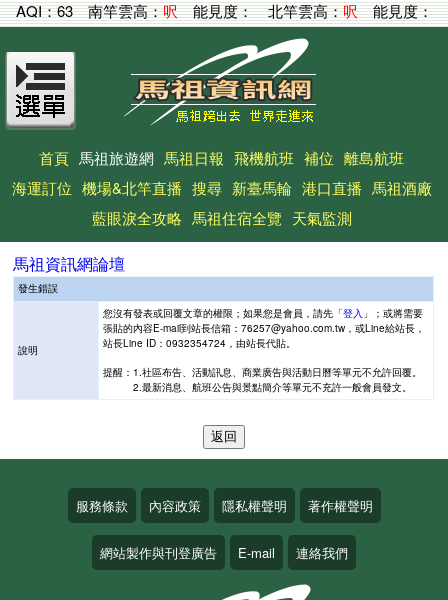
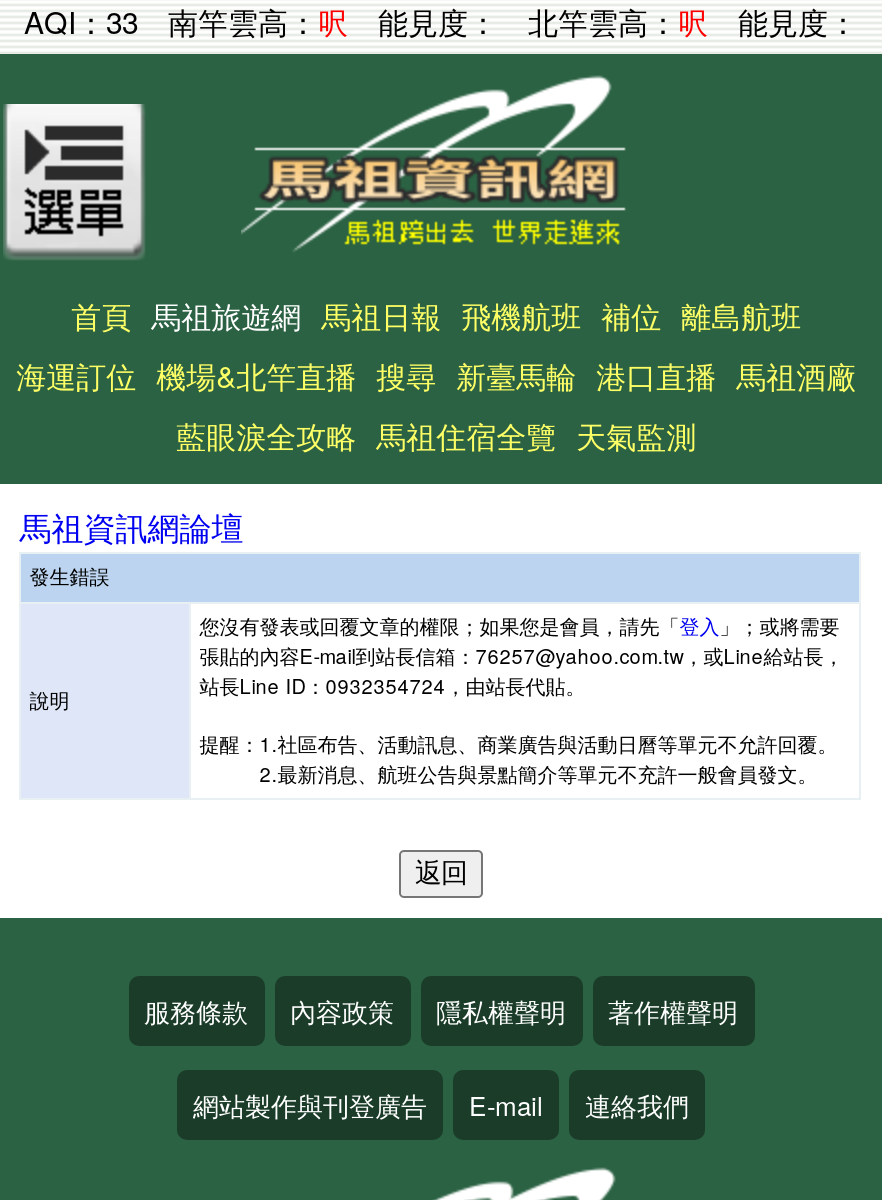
- AQI：63 南竿雲高：呎能見度：北竿雲高：呎能見度：
+ AQI：33 南竿雲高：呎能見度：北竿雲高：呎能見度：
